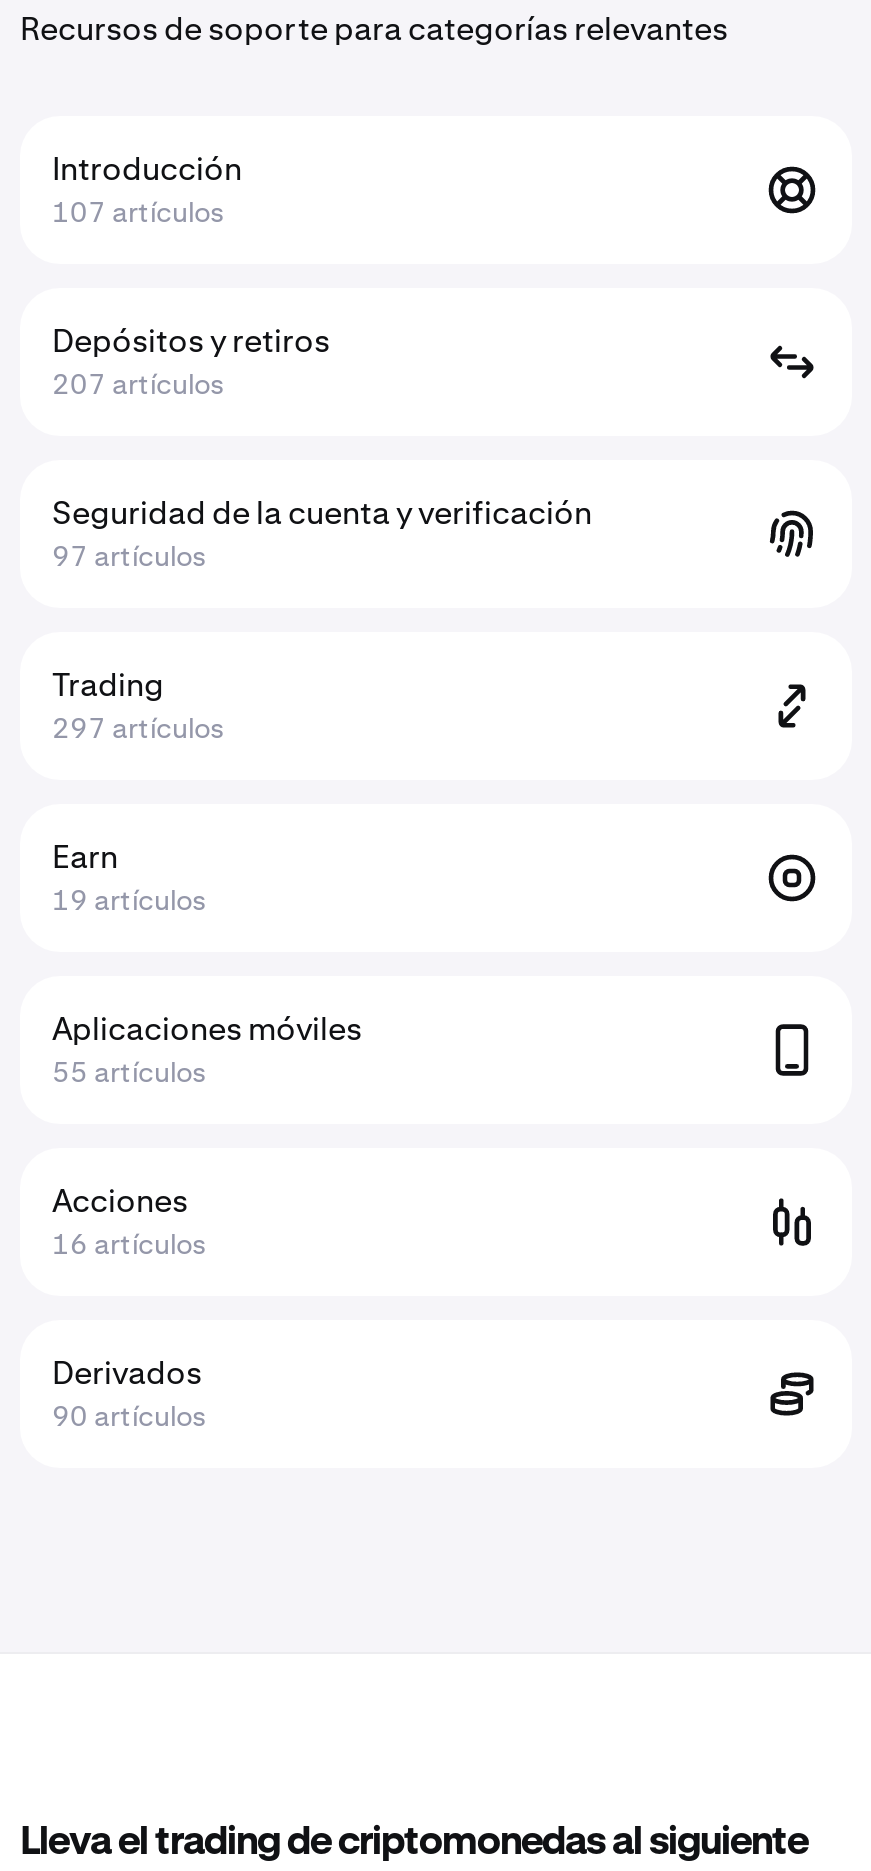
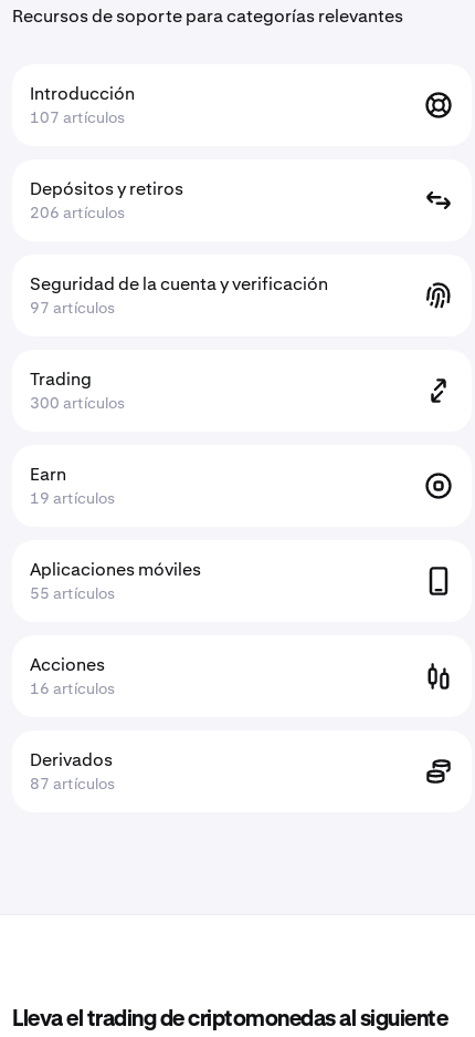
- 207 artículos
+ 206 artículos

- 297 artículos
+ 300 artículos

- 90 artículos
+ 87 artículos
